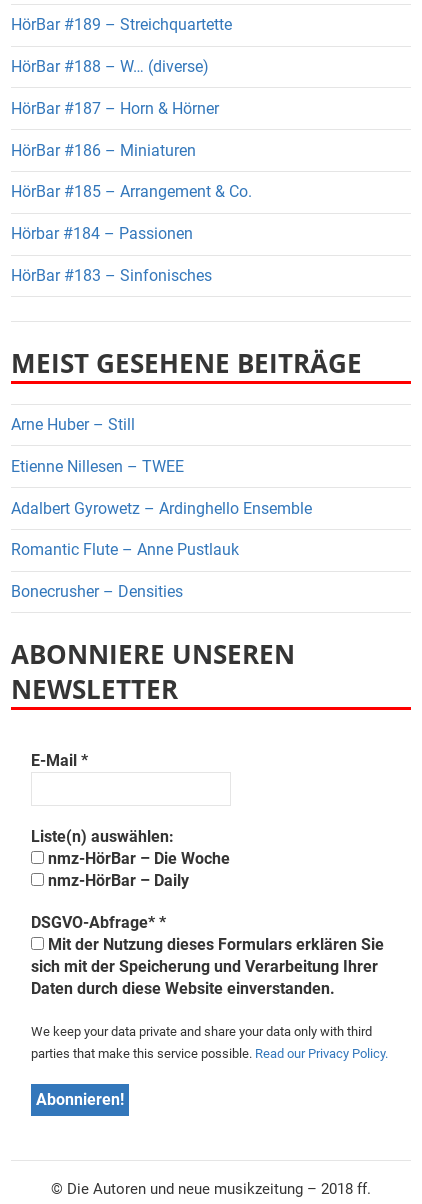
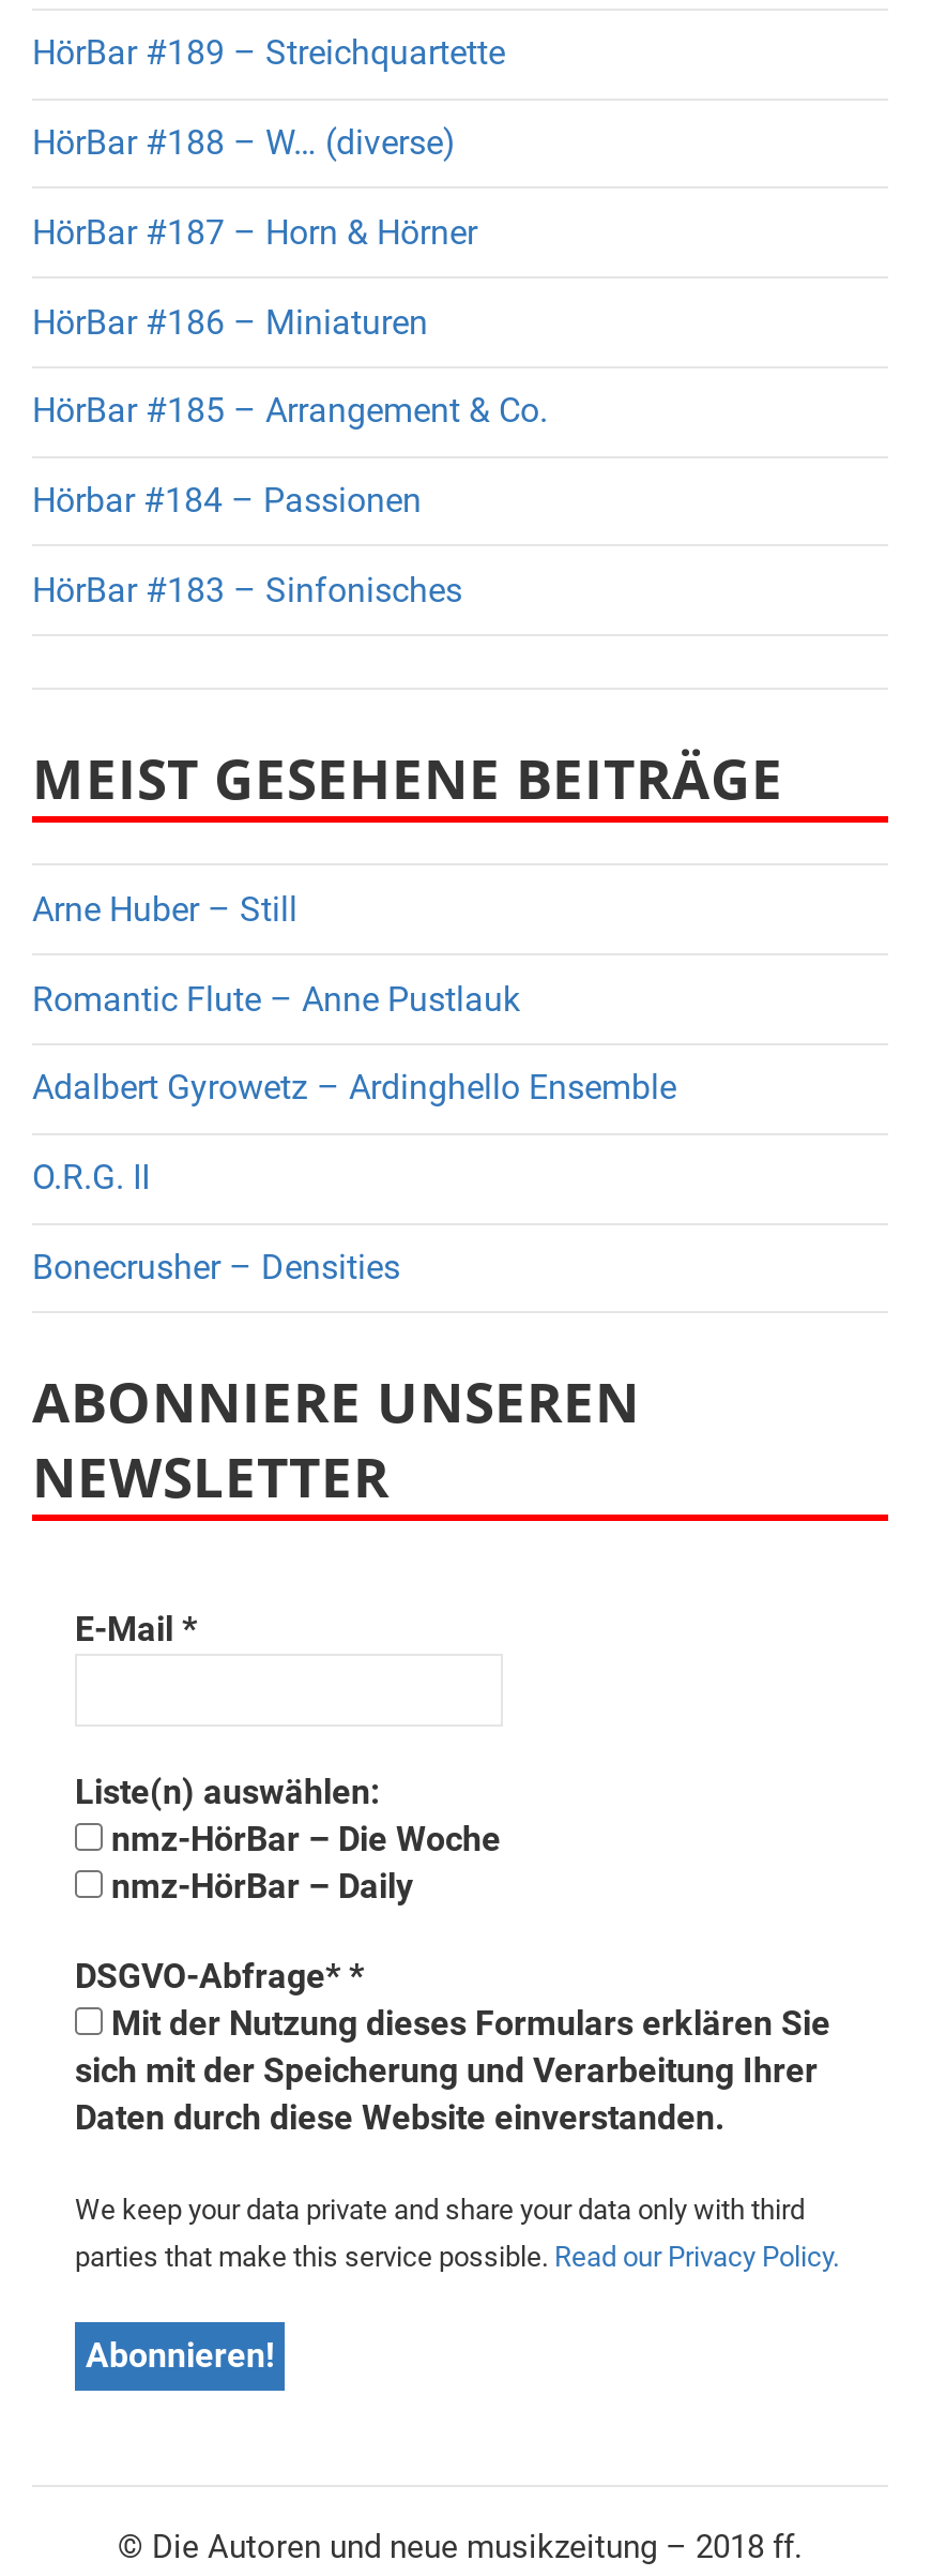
- Etienne Nillesen – TWEE

+ O.R.G. II

moved up: Romantic Flute – Anne Pustlauk
